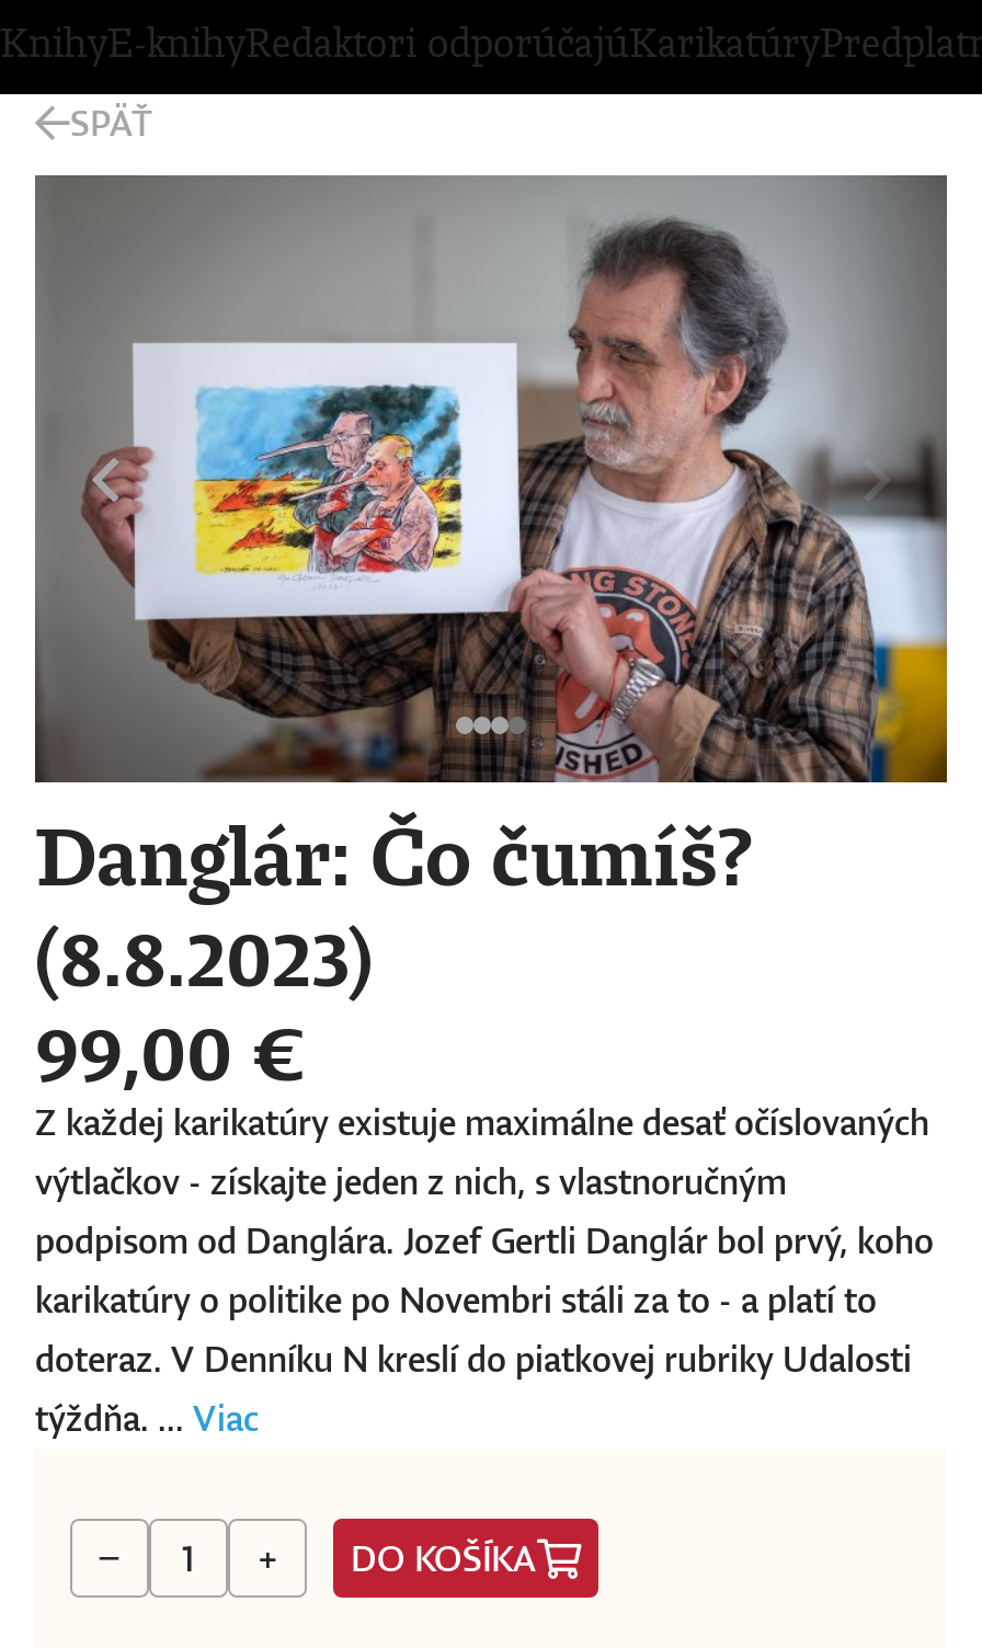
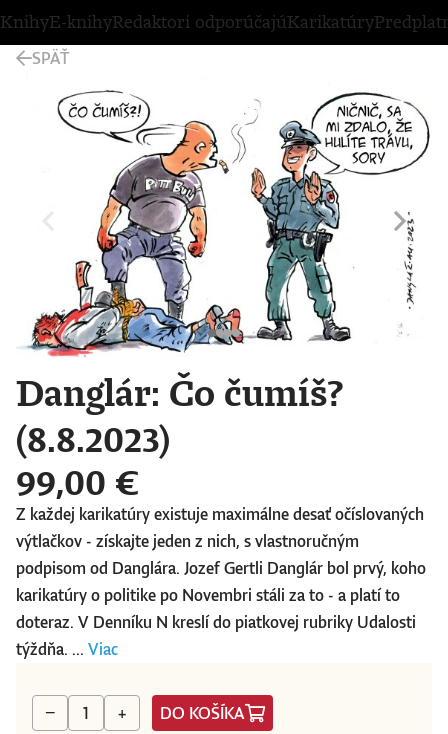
- [image]
+ [image]
